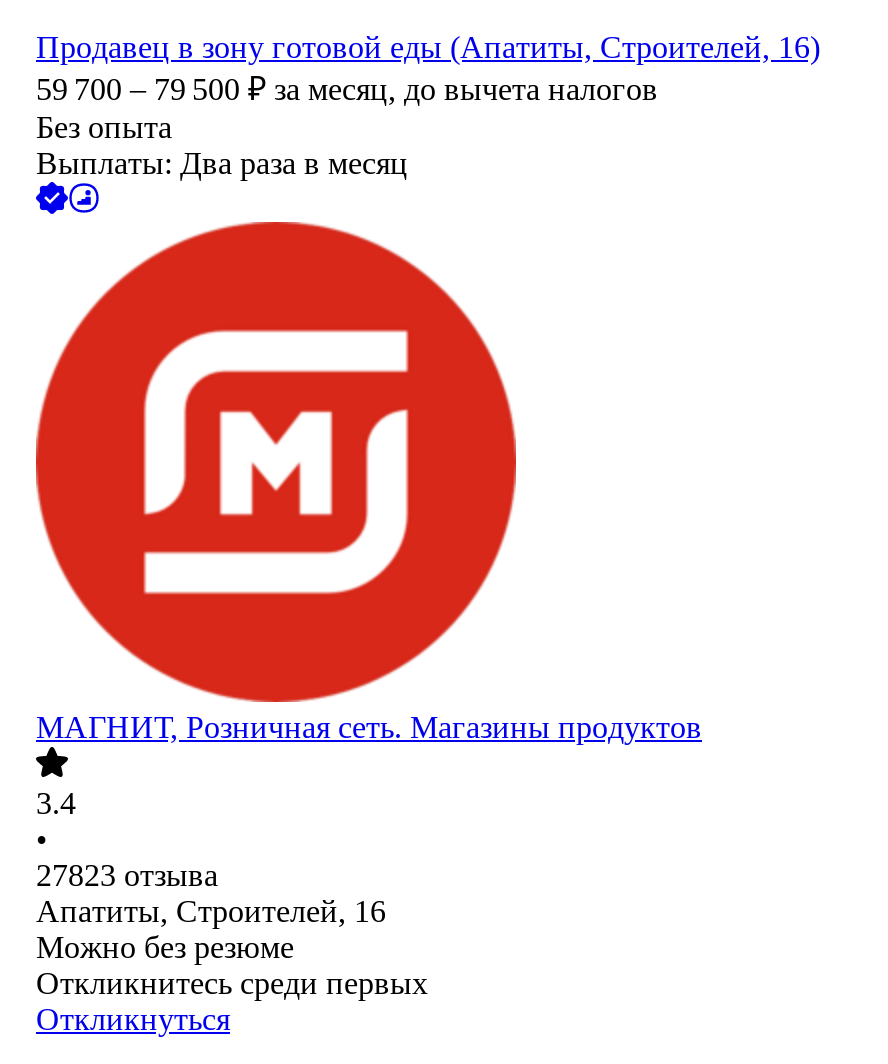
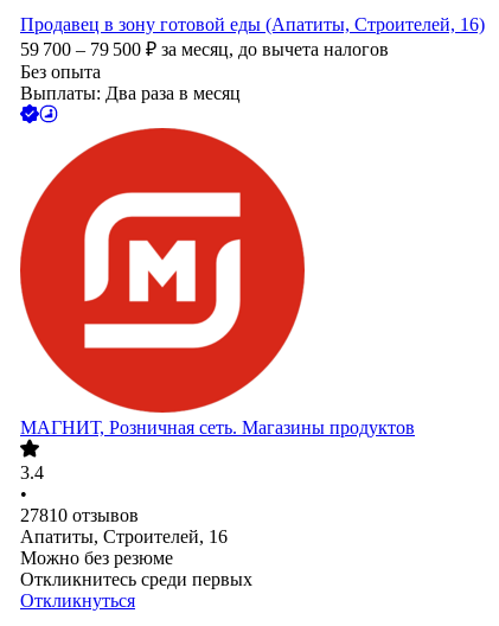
- 27823 отзыва
+ 27810 отзывов
